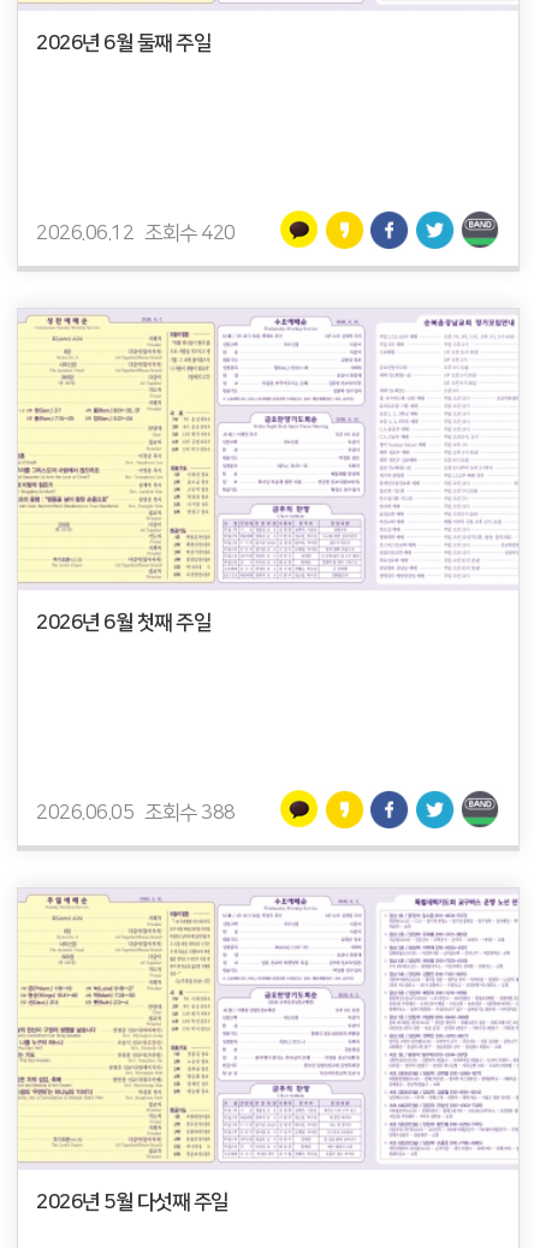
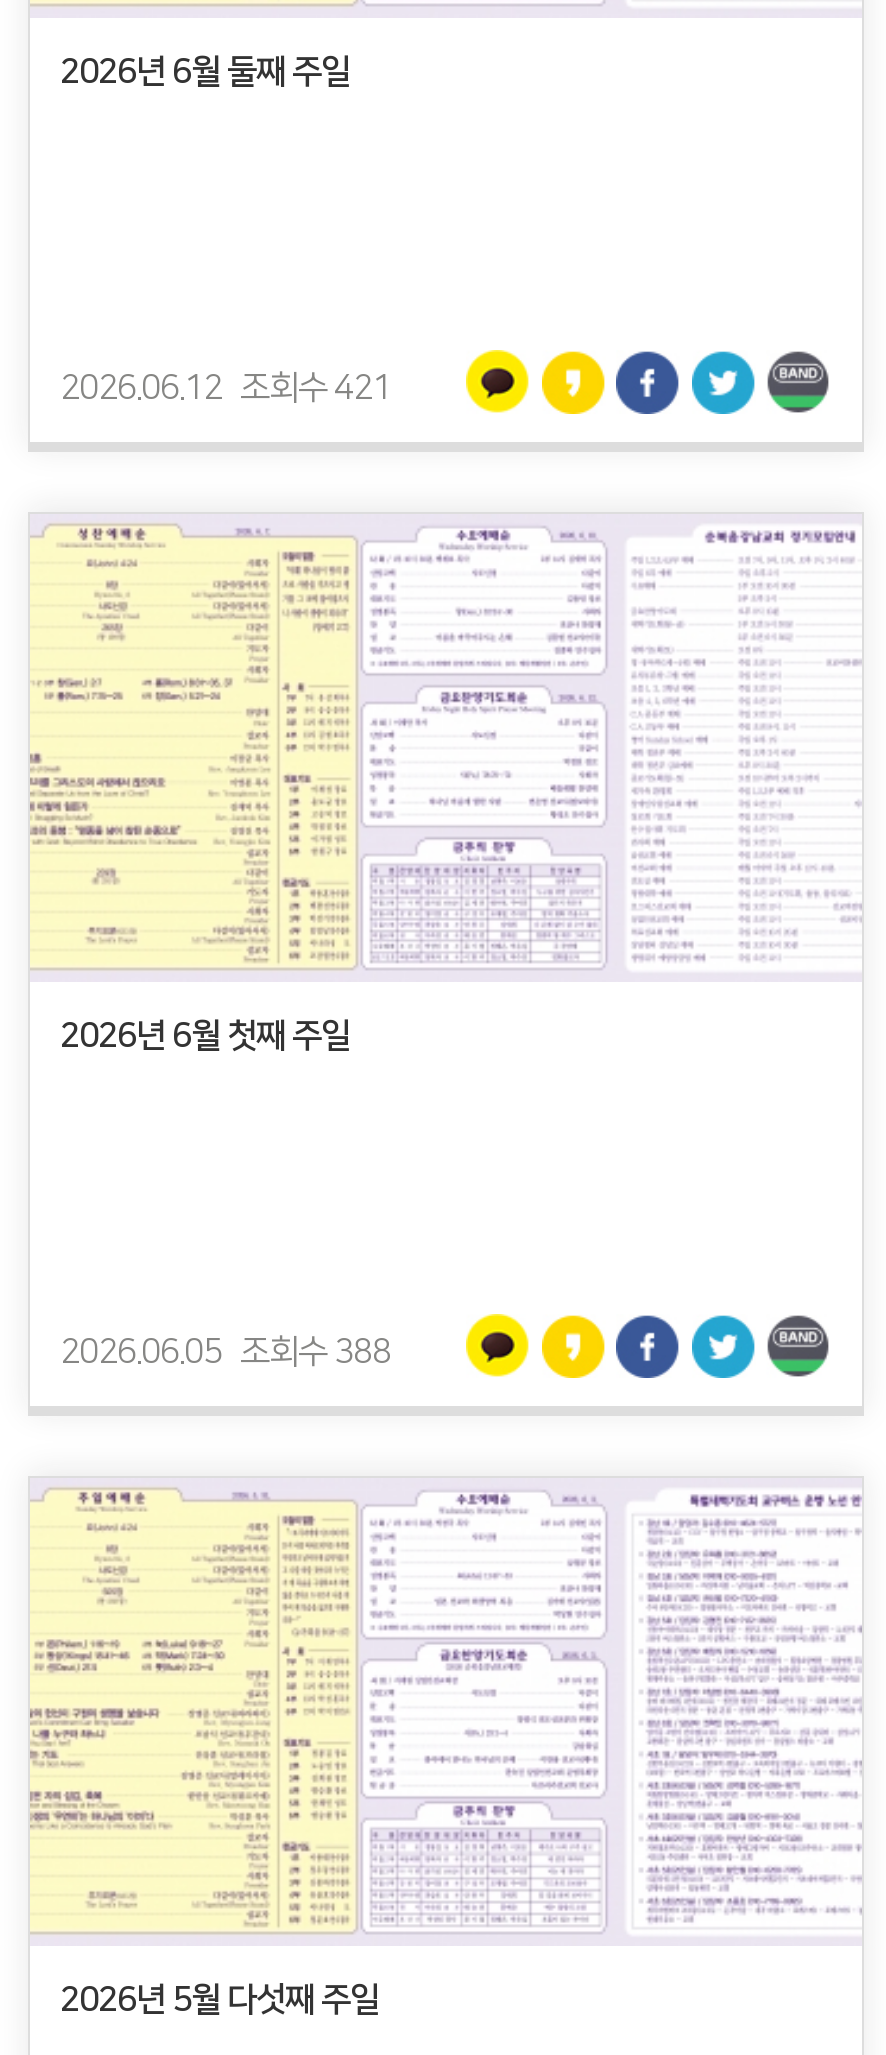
- 2026.06.12 조회수 420
+ 2026.06.12 조회수 421
